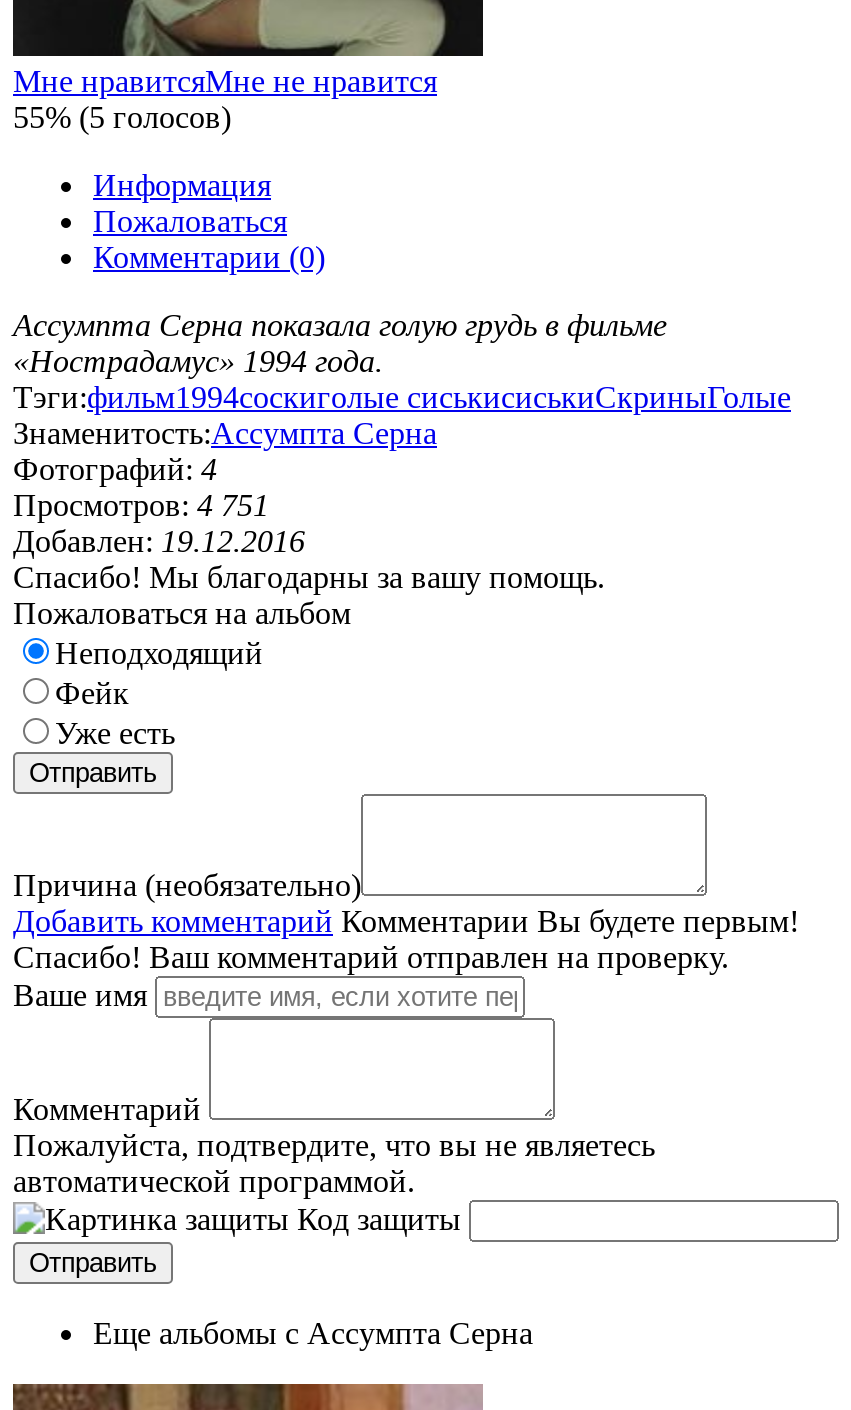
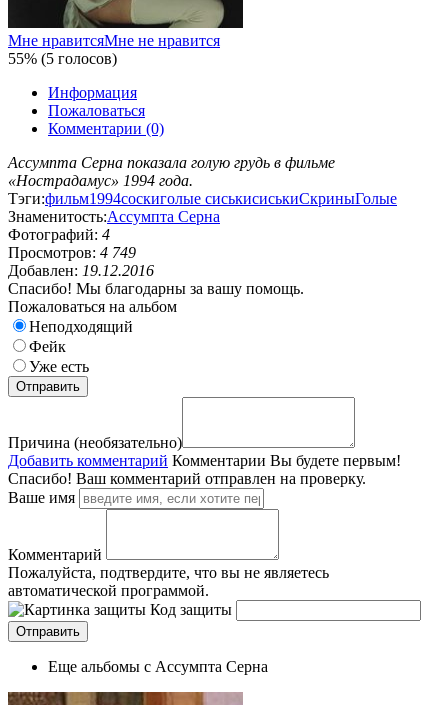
- Просмотров: 4 751
+ Просмотров: 4 749
